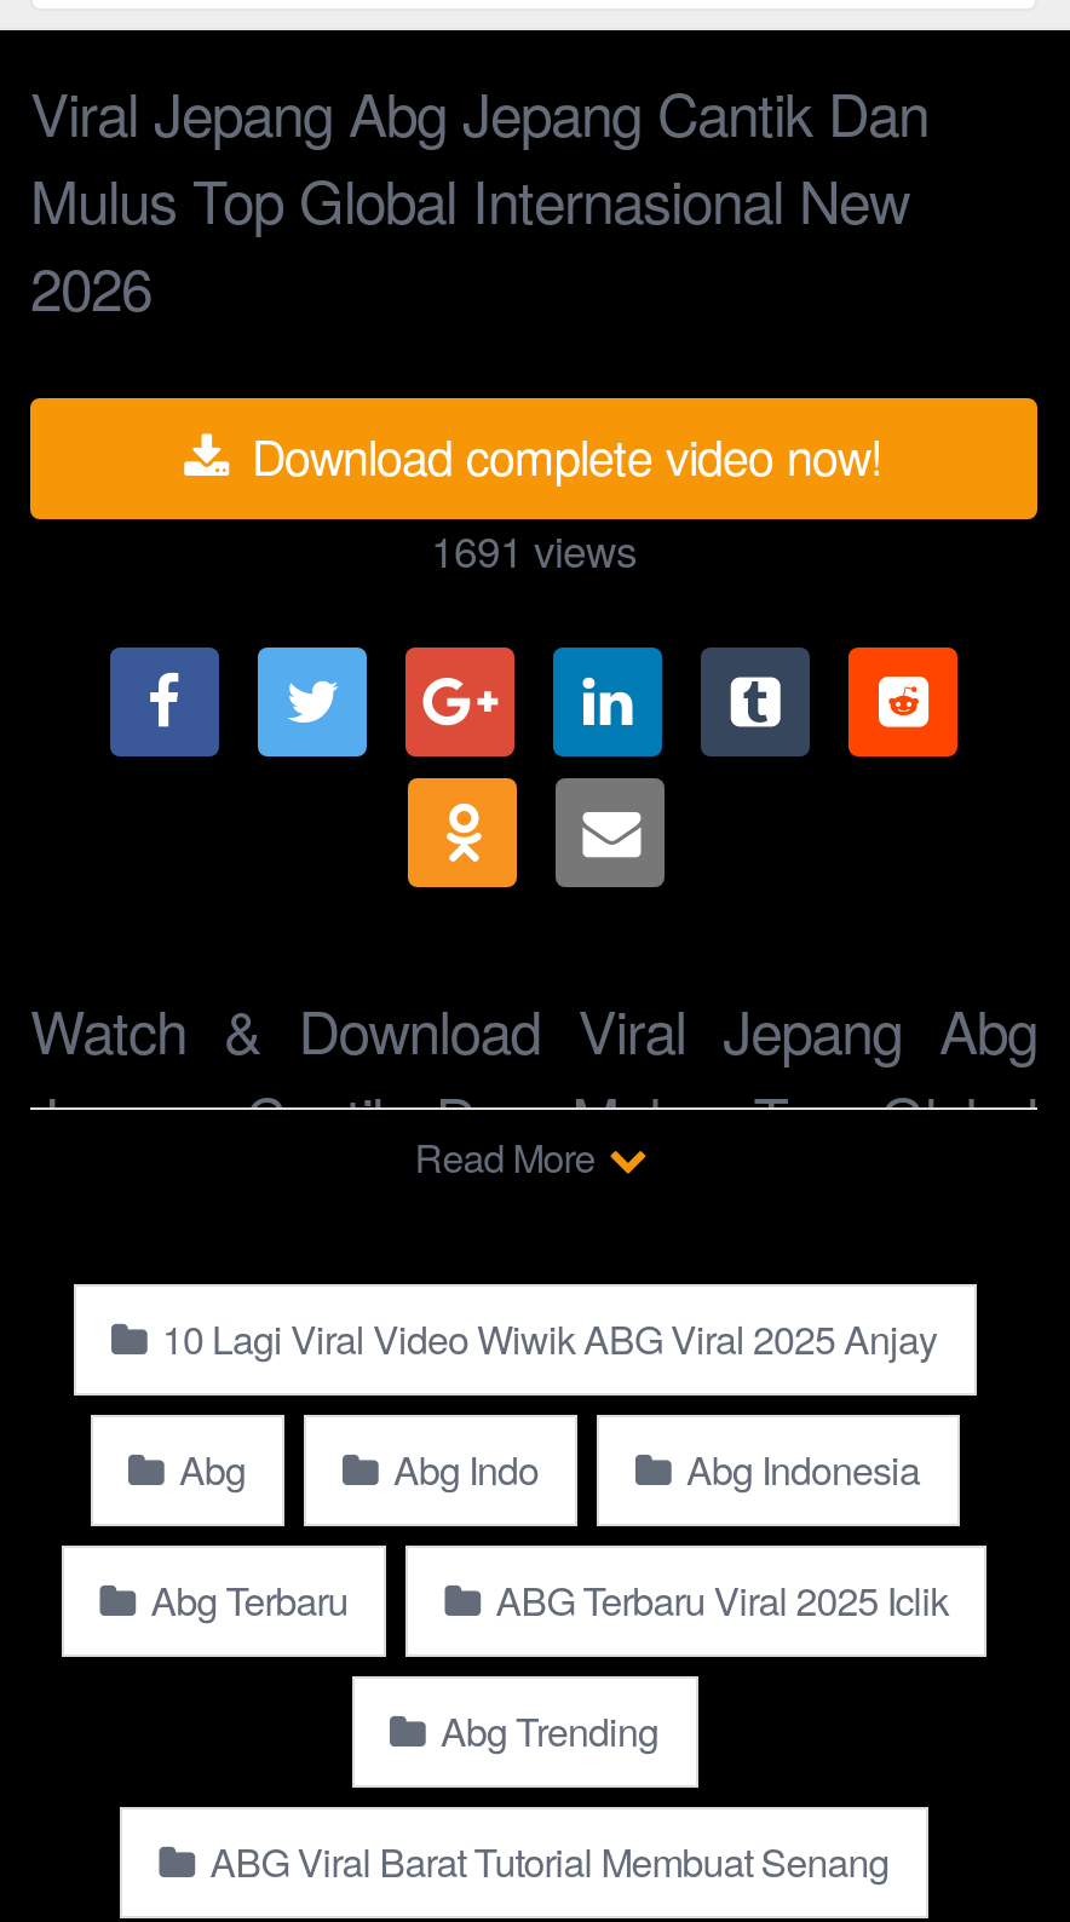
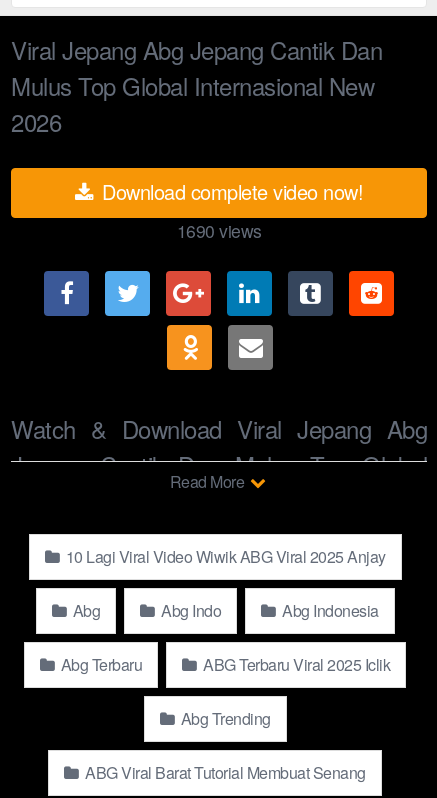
- 1691views
+ 1690views
